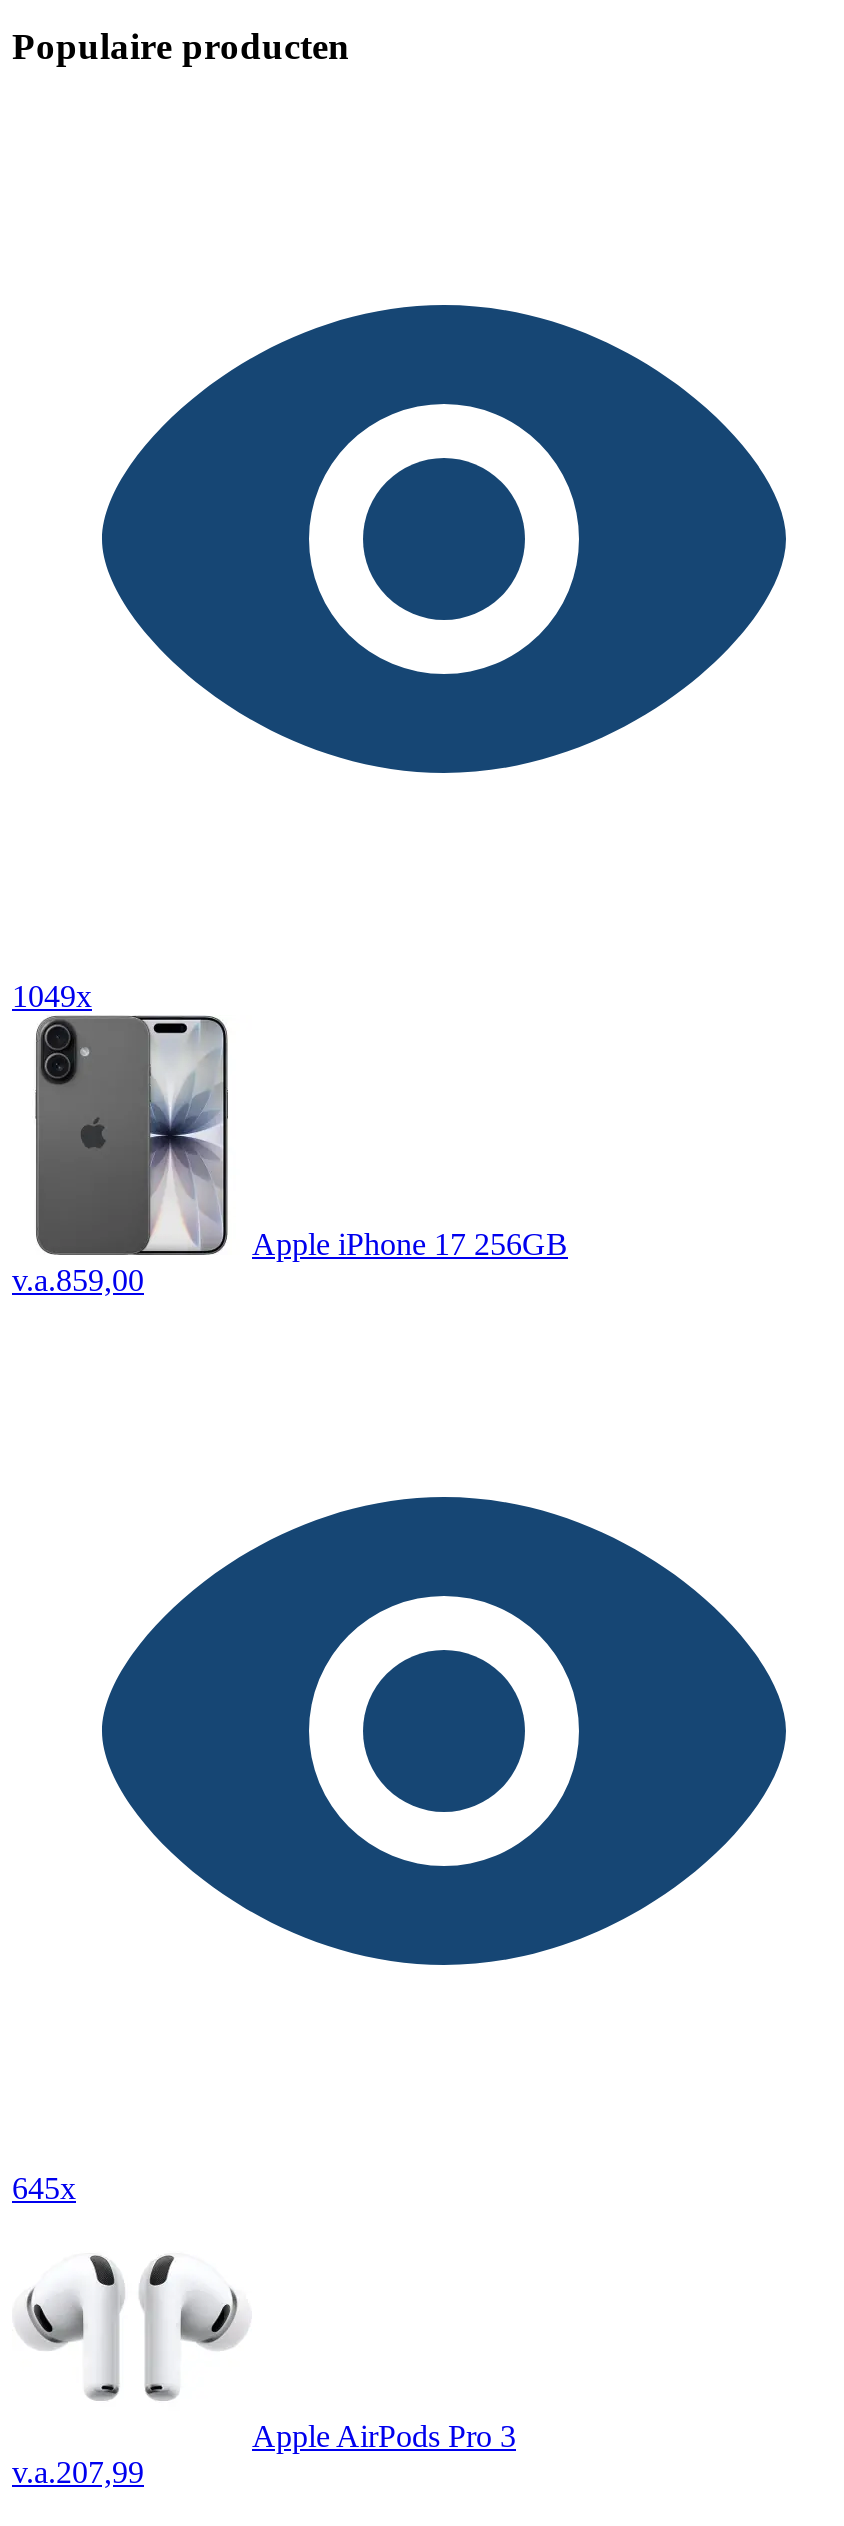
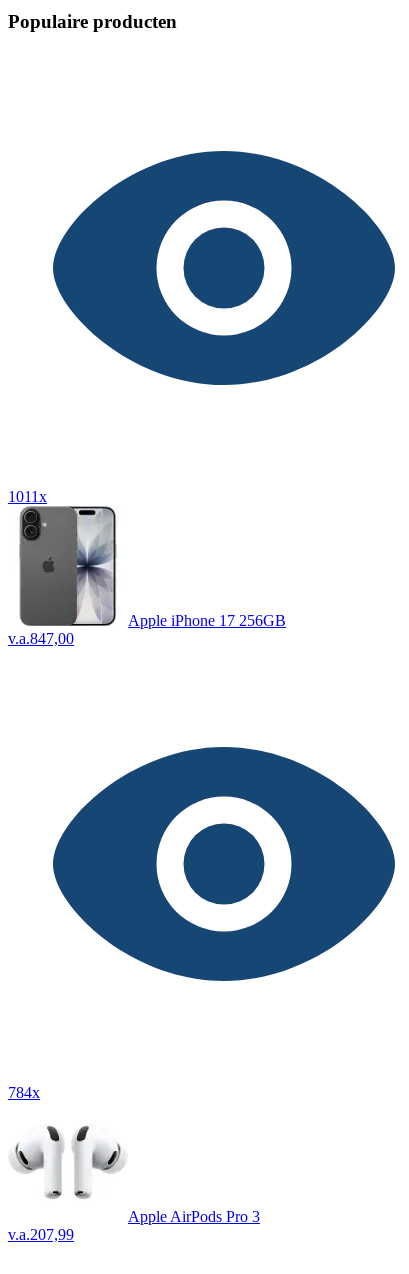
- 1049x
+ 1011x

- v.a.859,00
+ v.a.847,00

- 645x
+ 784x
